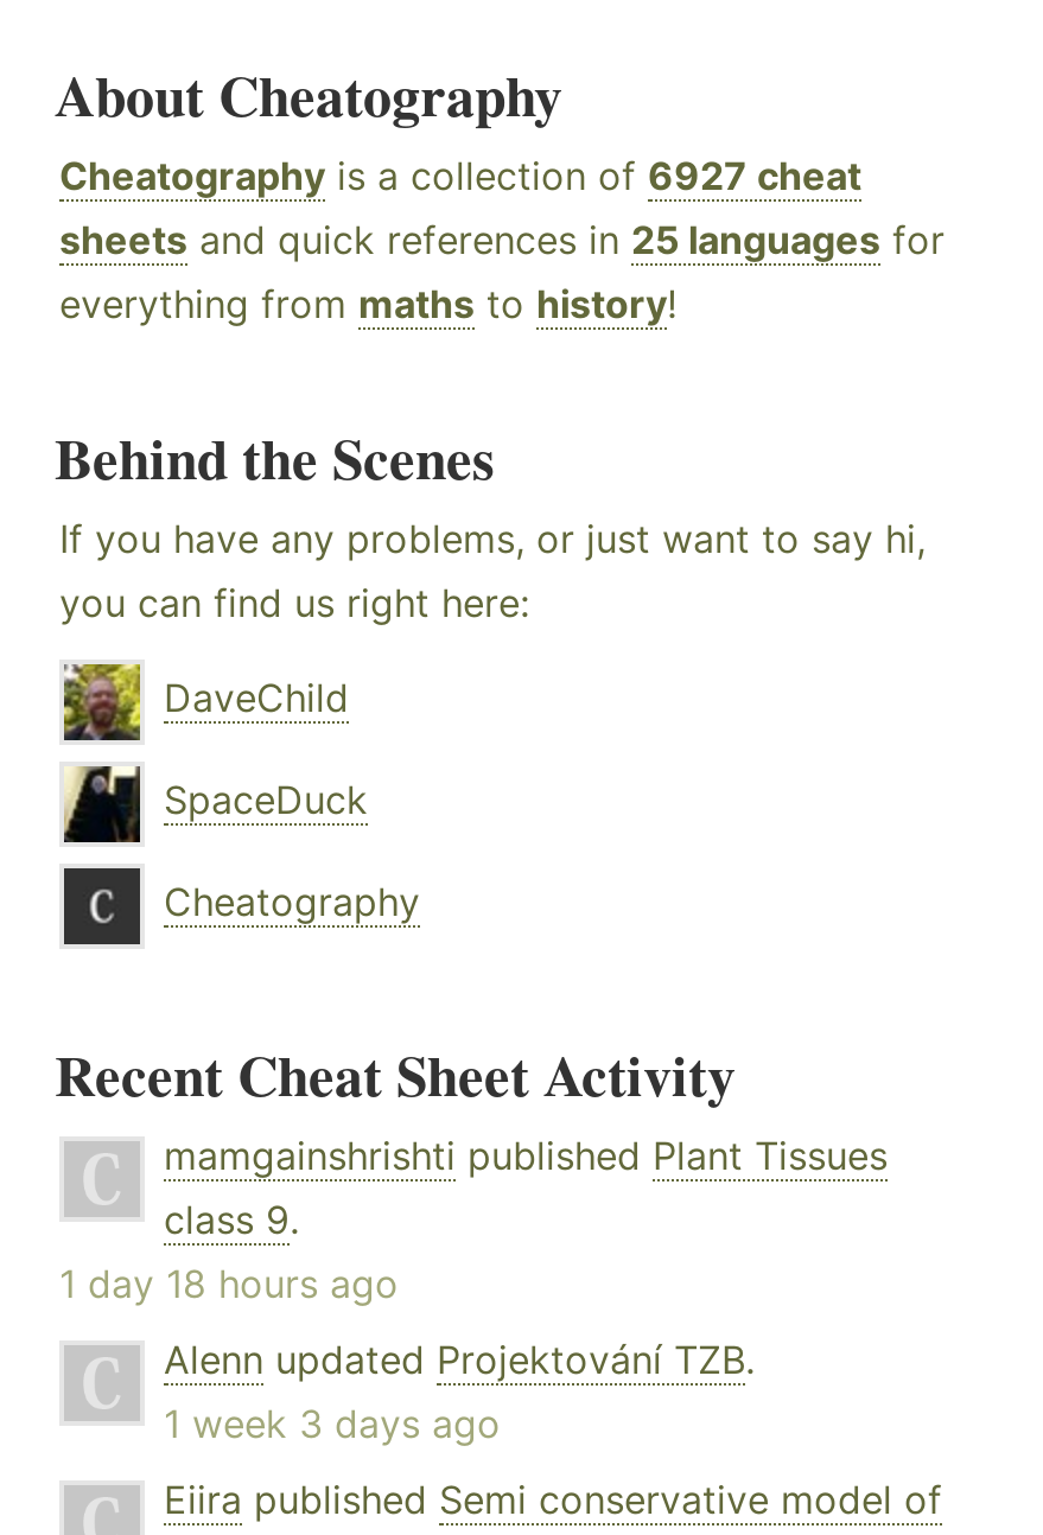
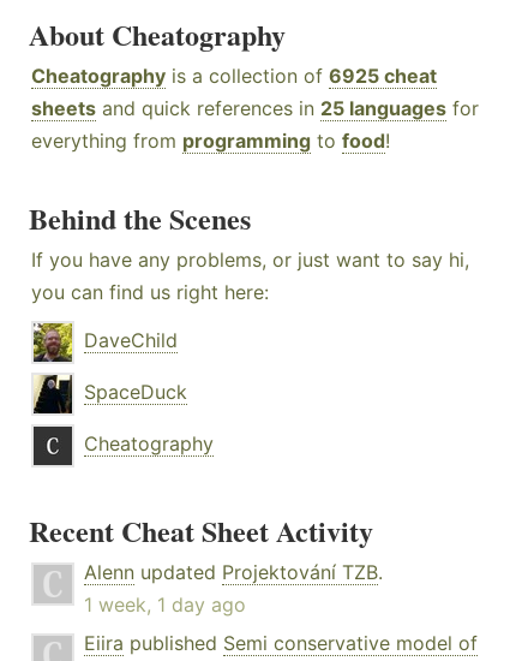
- Cheatography is a collection of 6927 cheat
+ Cheatography is a collection of 6925 cheat

- everything from maths to history!
+ everything from programming to food!

- mamgainshrishti published Plant Tissues
- class 9.
- 1 day 18 hours ago

- 1 week 3 days ago
+ 1 week, 1 day ago
